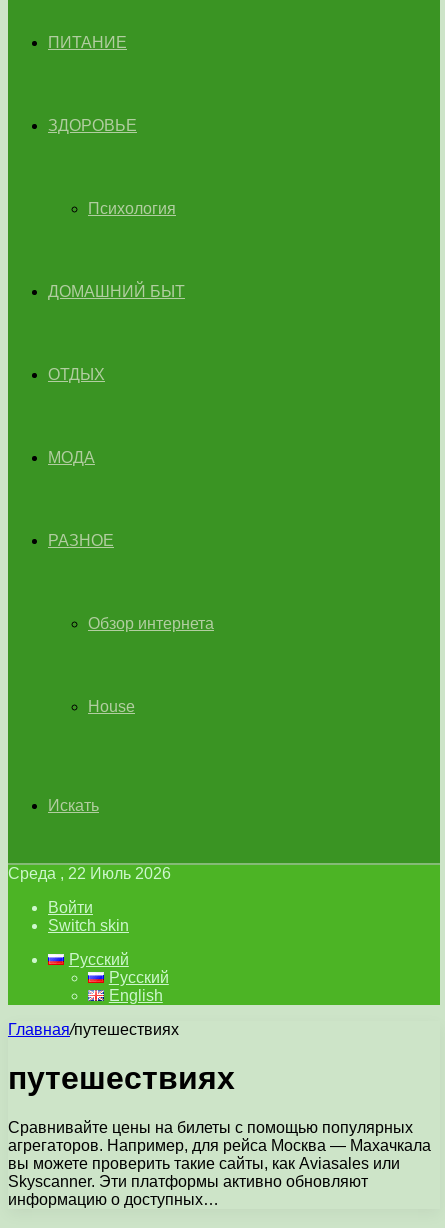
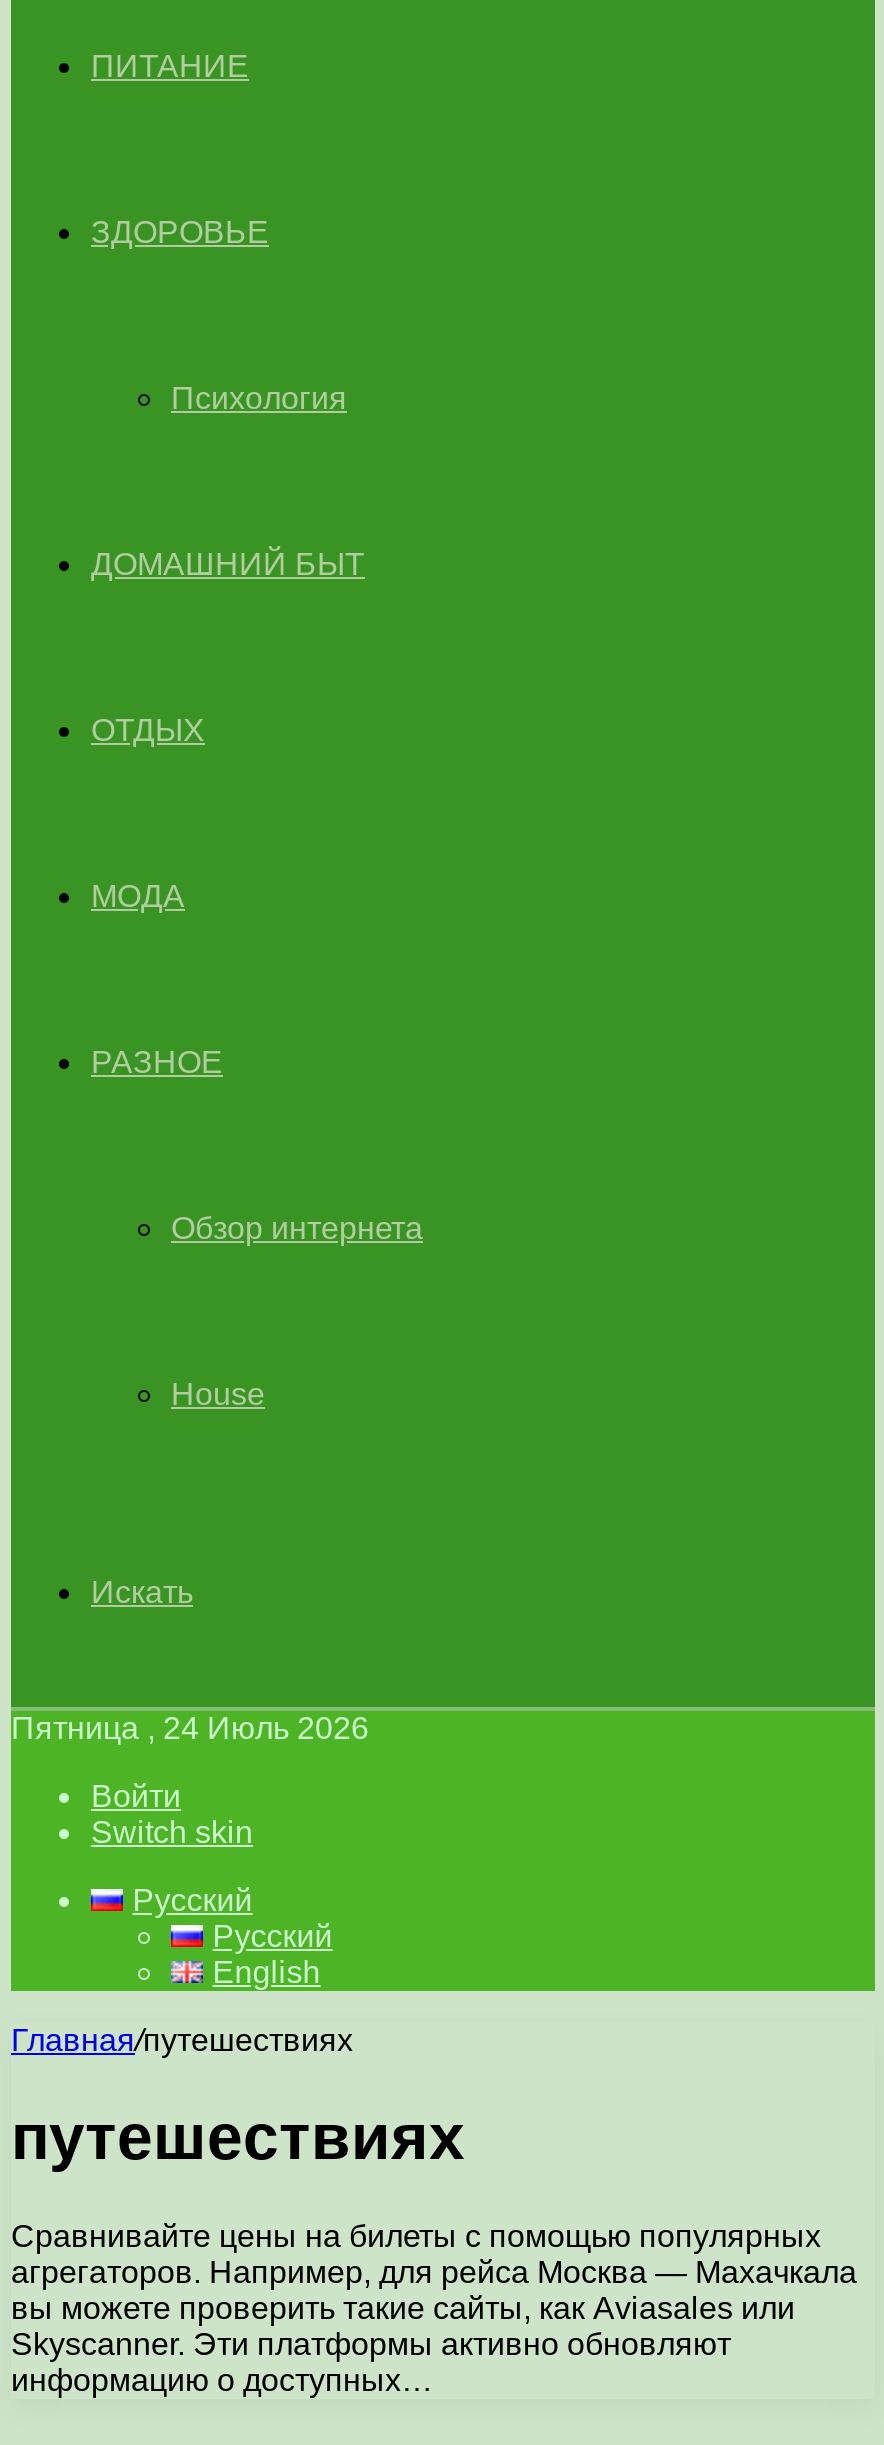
- Среда , 22 Июль 2026
+ Пятница , 24 Июль 2026
